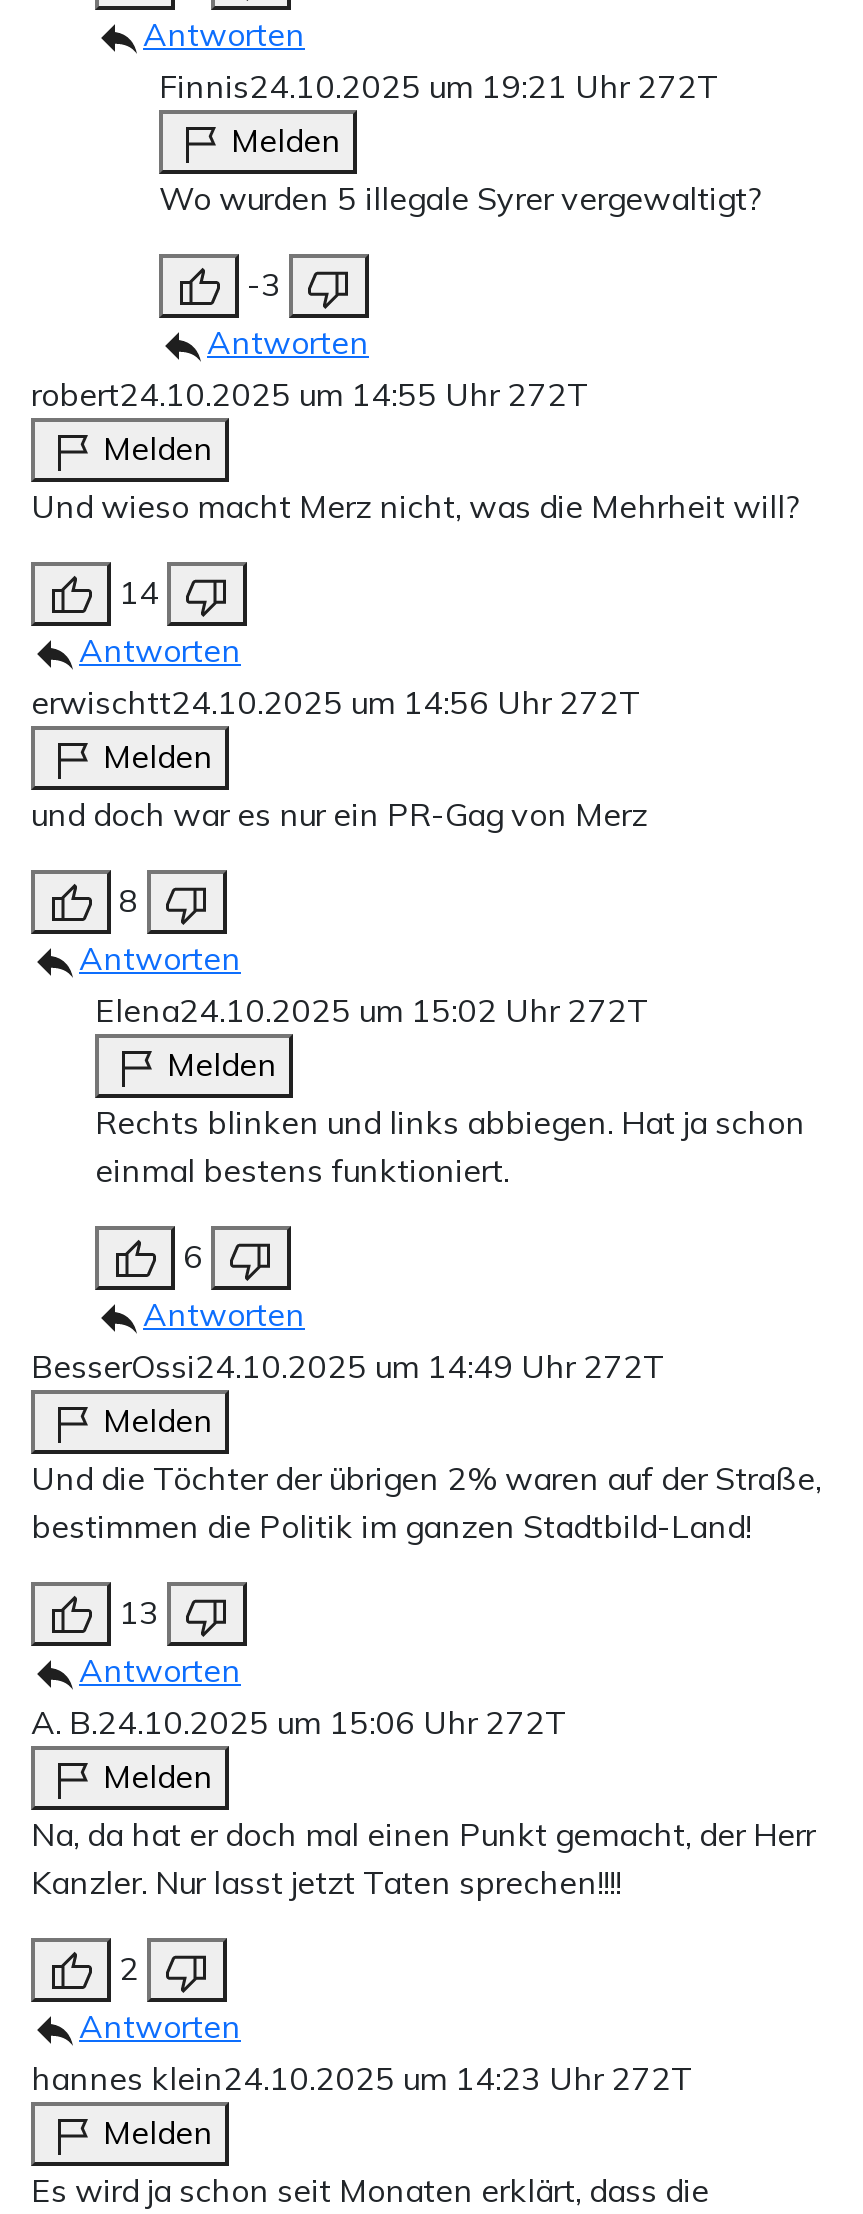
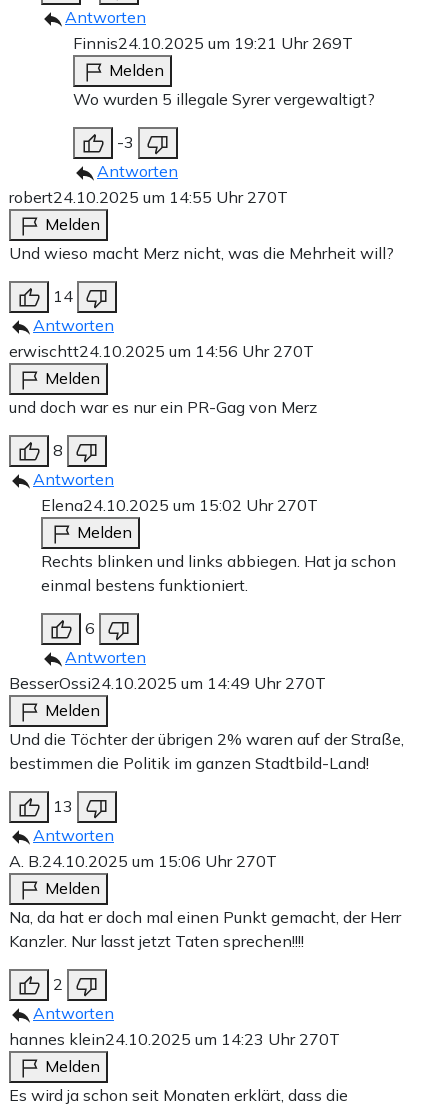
- Finnis24.10.2025 um 19:21 Uhr 272T
+ Finnis24.10.2025 um 19:21 Uhr 269T

- robert24.10.2025 um 14:55 Uhr 272T
+ robert24.10.2025 um 14:55 Uhr 270T

- erwischtt24.10.2025 um 14:56 Uhr 272T
+ erwischtt24.10.2025 um 14:56 Uhr 270T

- Elena24.10.2025 um 15:02 Uhr 272T
+ Elena24.10.2025 um 15:02 Uhr 270T

- BesserOssi24.10.2025 um 14:49 Uhr 272T
+ BesserOssi24.10.2025 um 14:49 Uhr 270T

- A. B.24.10.2025 um 15:06 Uhr 272T
+ A. B.24.10.2025 um 15:06 Uhr 270T

- hannes klein24.10.2025 um 14:23 Uhr 272T
+ hannes klein24.10.2025 um 14:23 Uhr 270T
